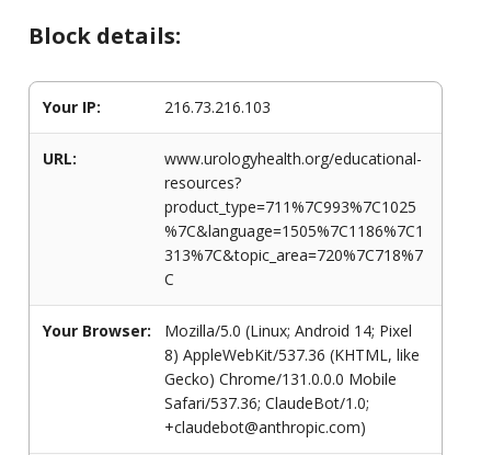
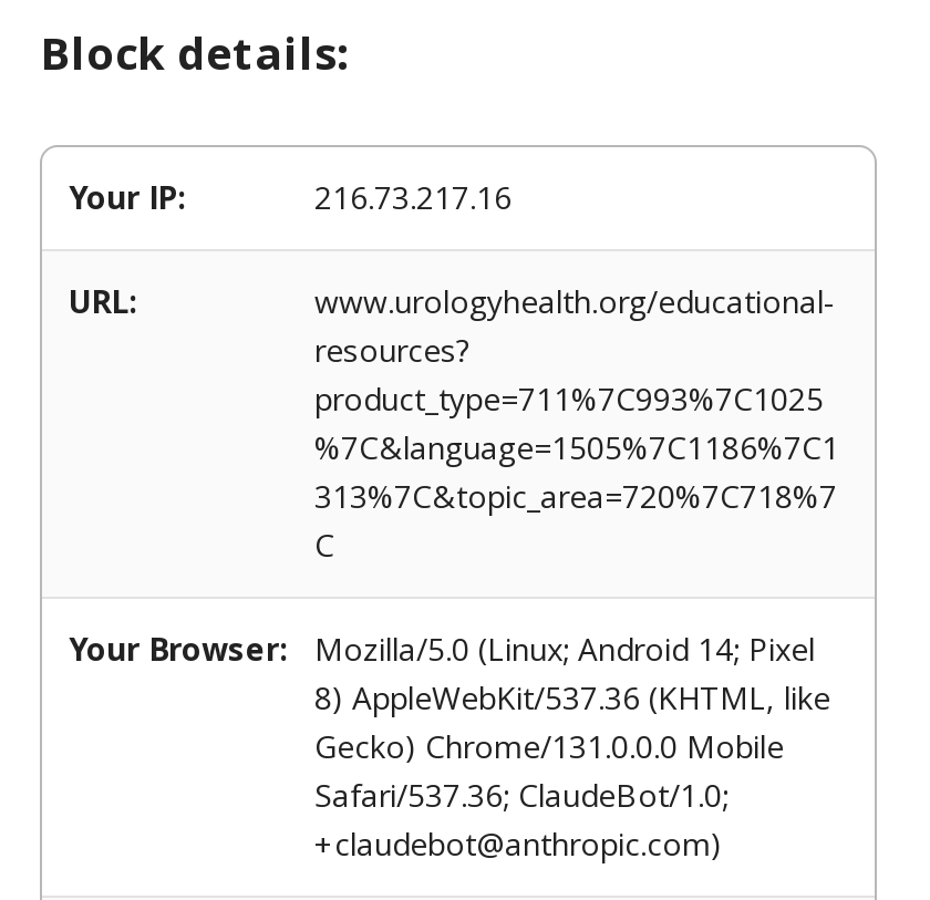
- 216.73.216.103
+ 216.73.217.16
